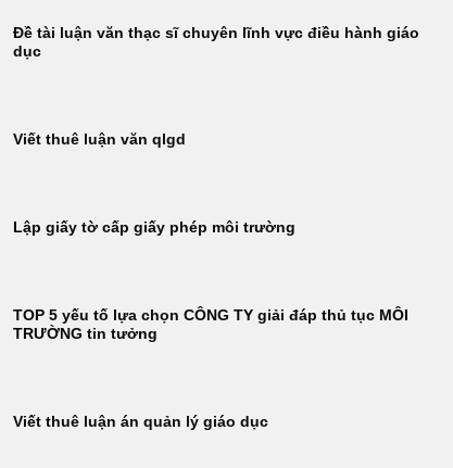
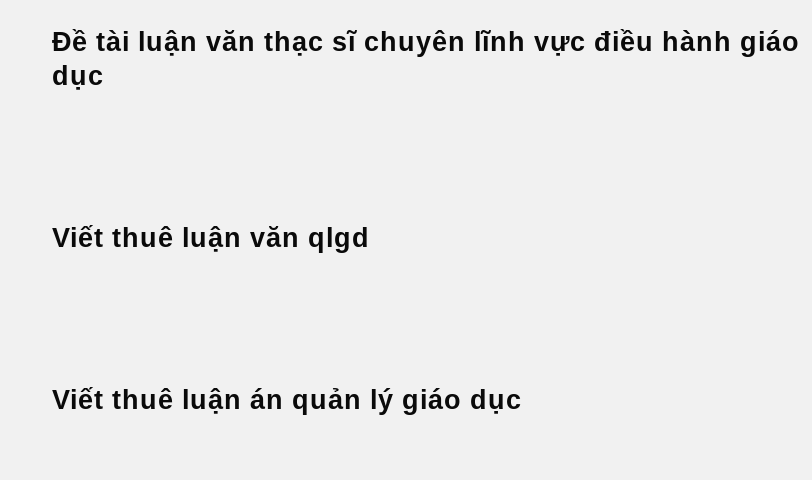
- Lập giấy tờ cấp giấy phép môi trường

- TOP 5 yếu tố lựa chọn CÔNG TY giải đáp thủ tục MÔI
- TRƯỜNG tin tưởng
